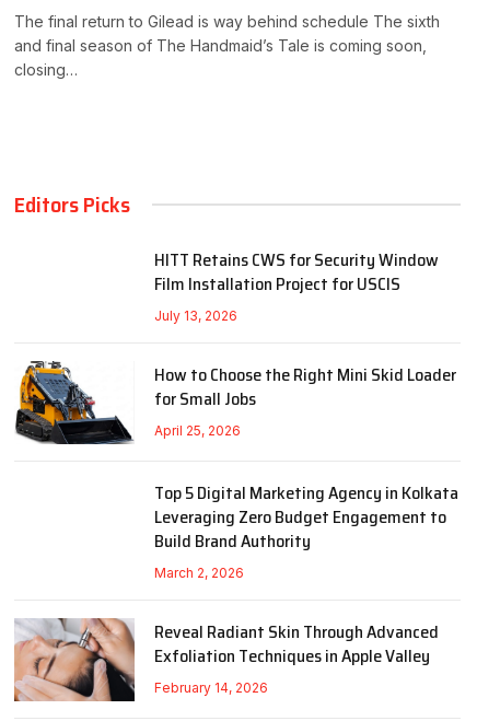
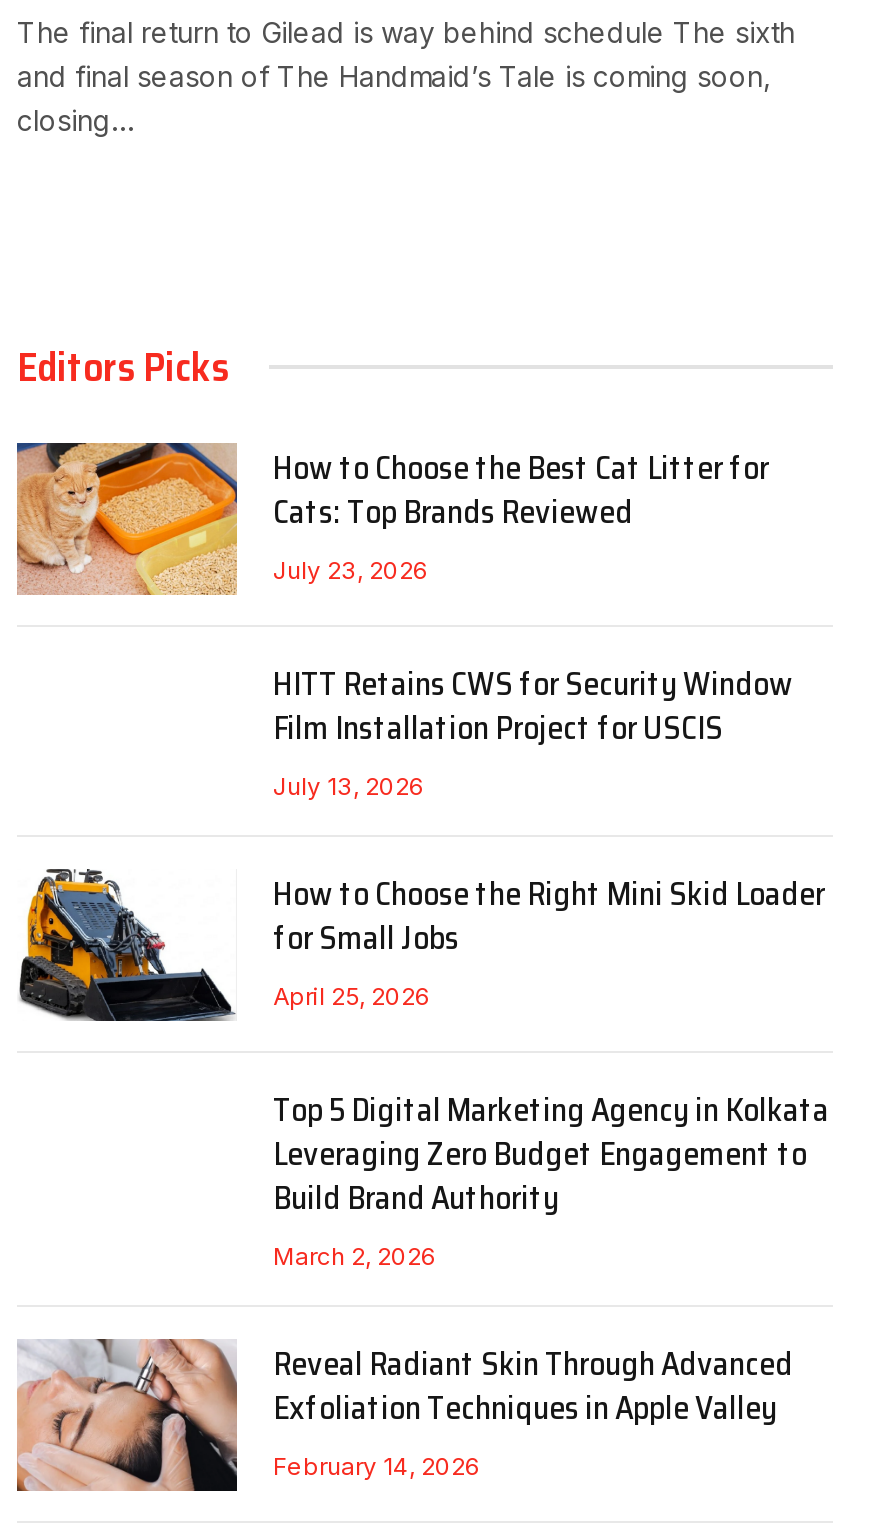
+ [image]
+ How to Choose the Best Cat Litter for
+ Cats: Top Brands Reviewed
+ July 23, 2026
